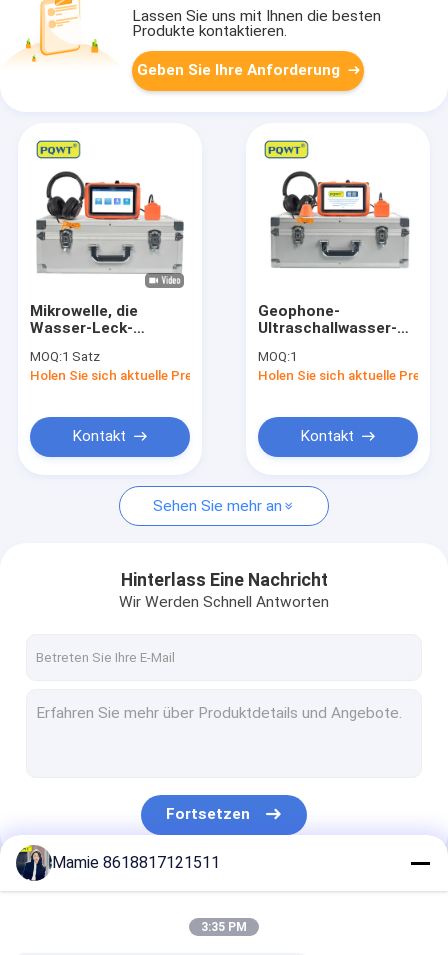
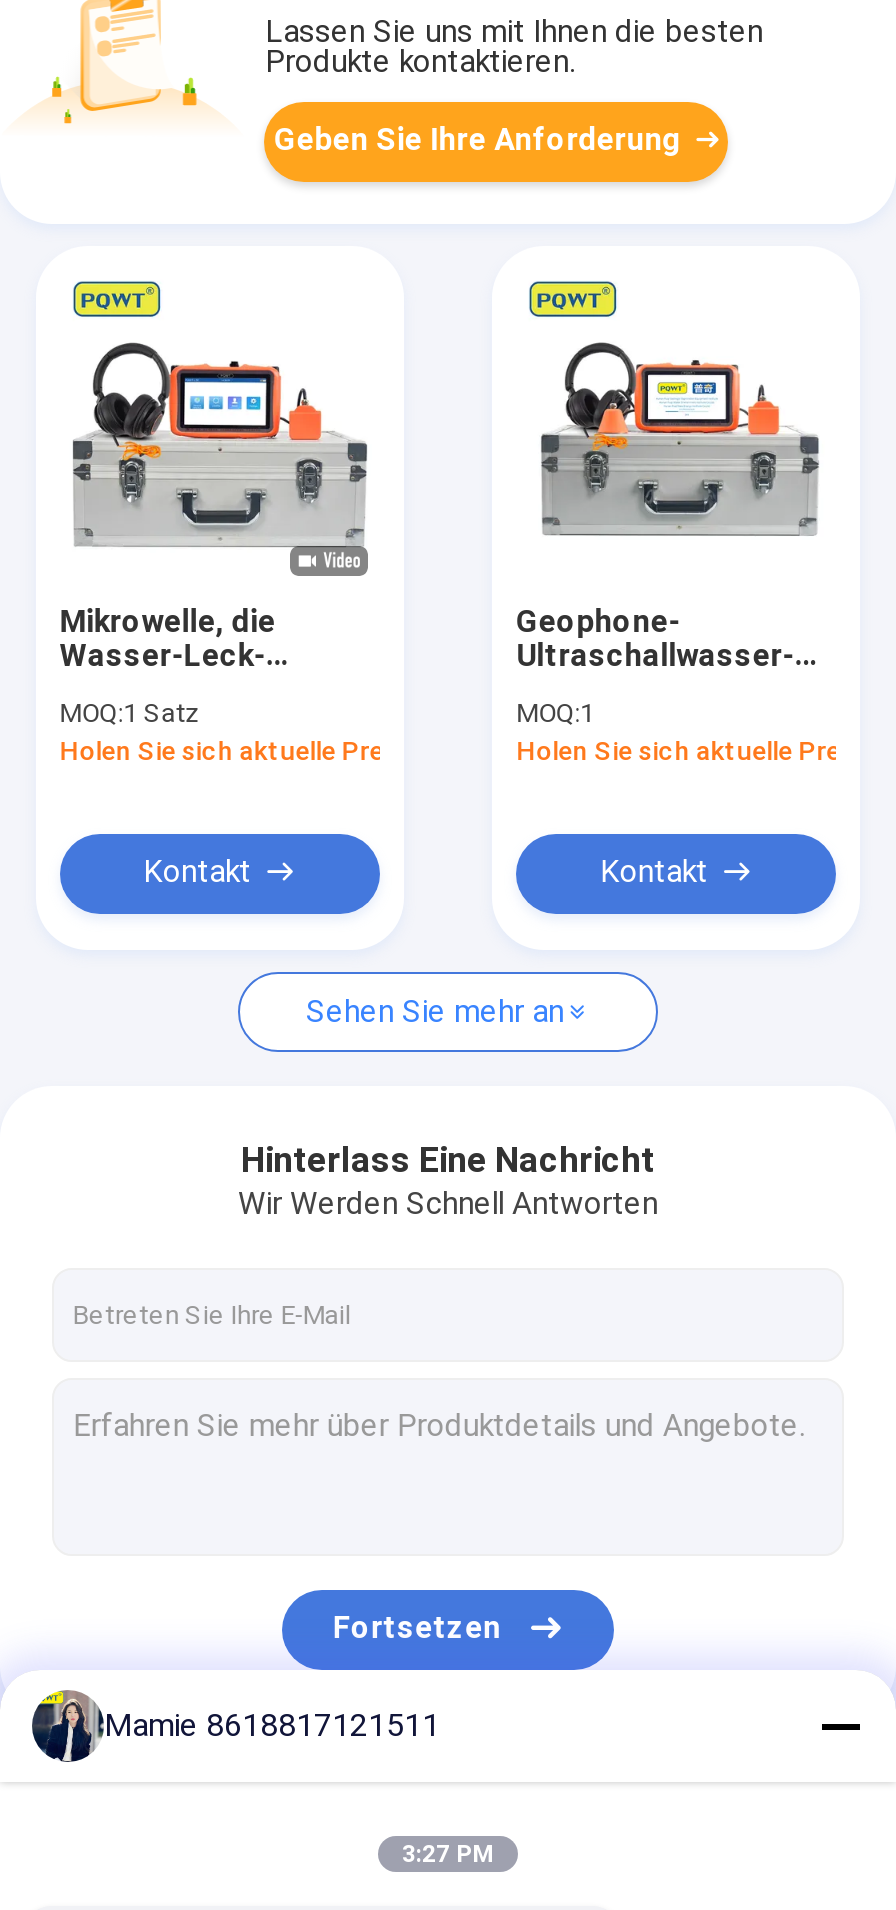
- 3:35 PM
+ 3:27 PM
